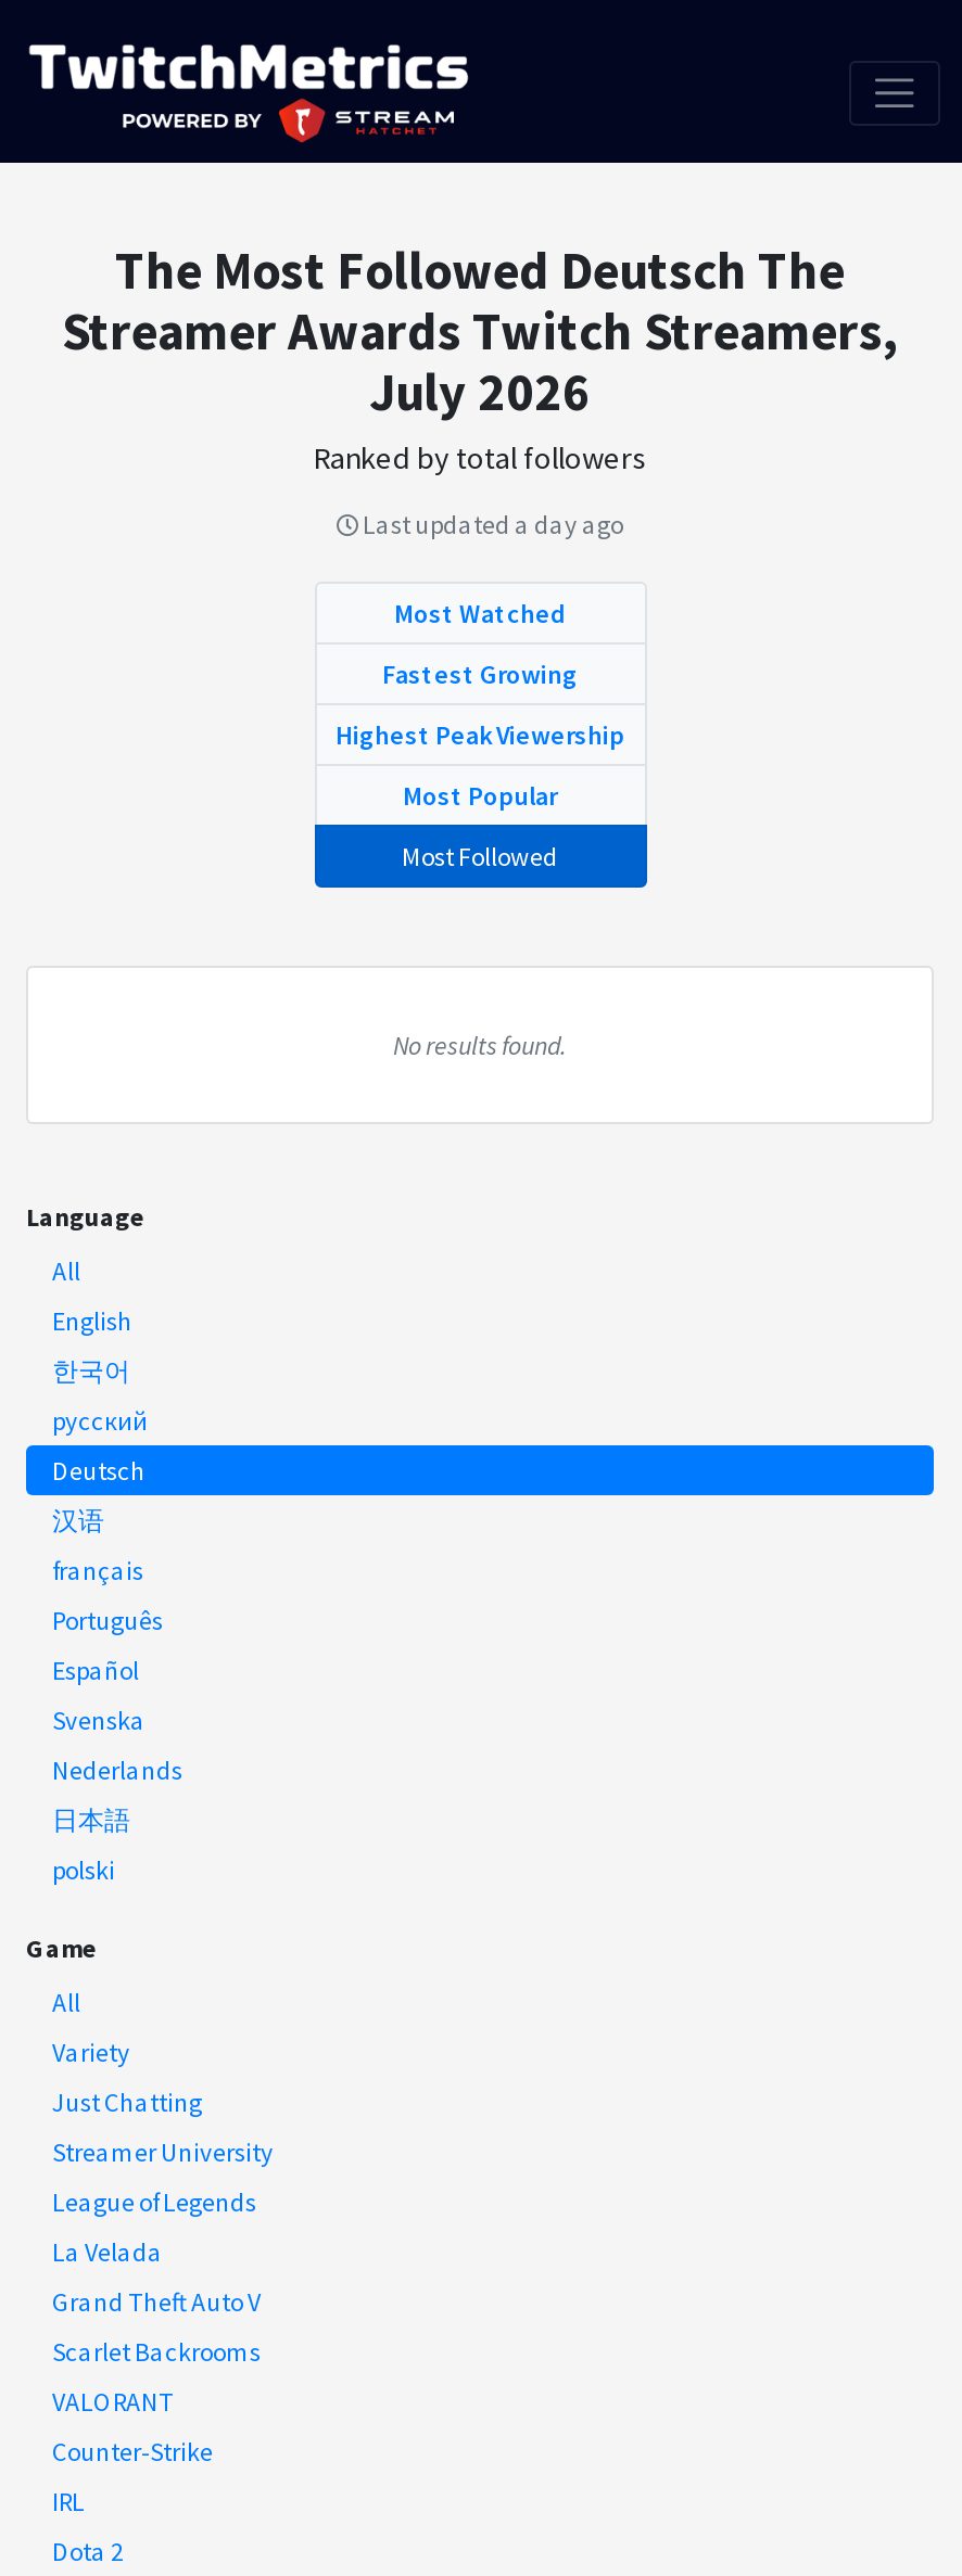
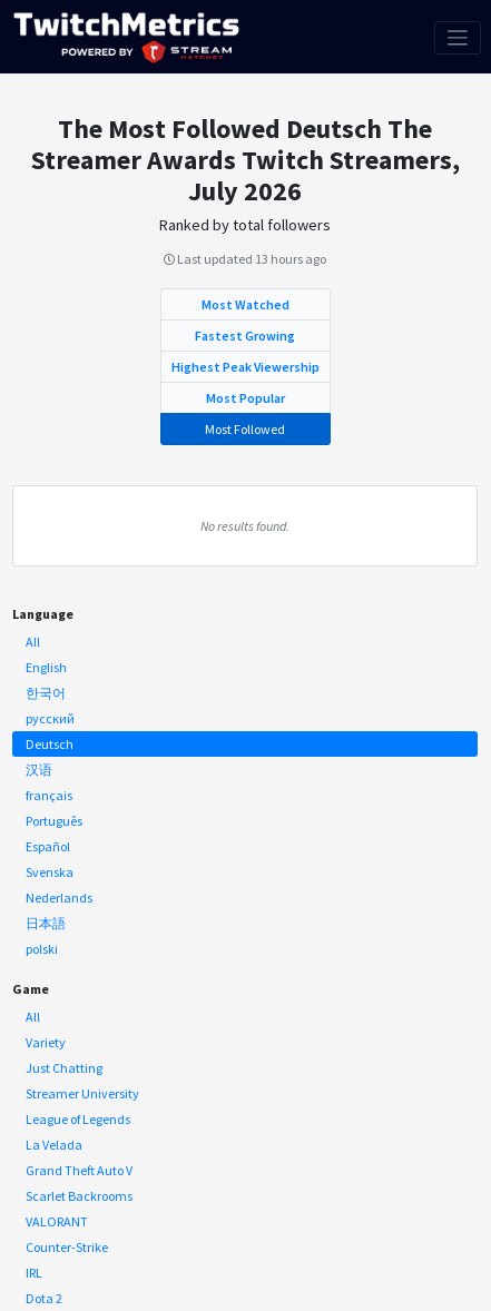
- Last updated a day ago
+ Last updated 13 hours ago
